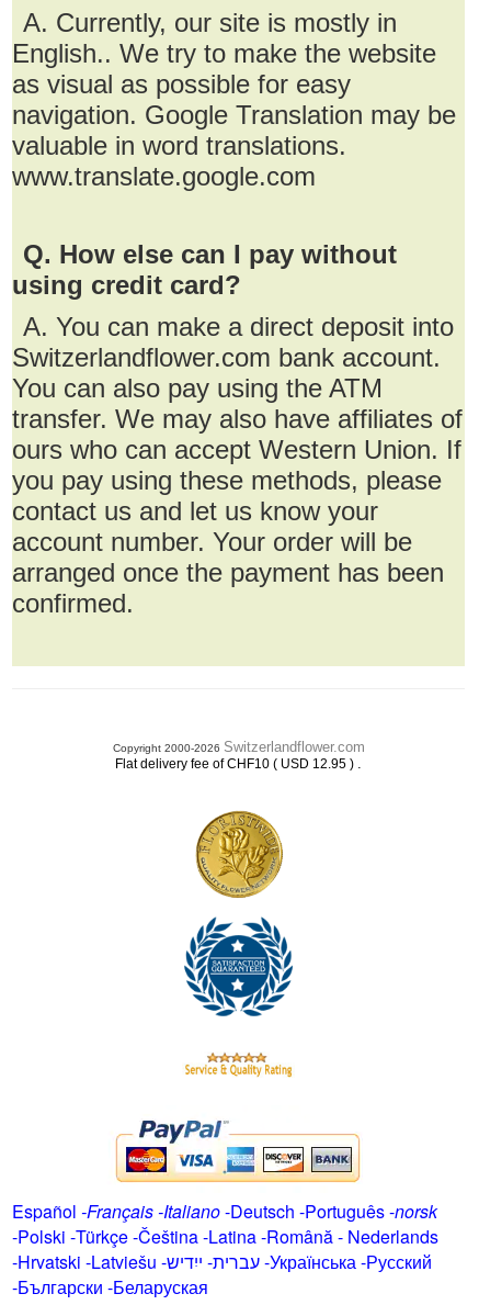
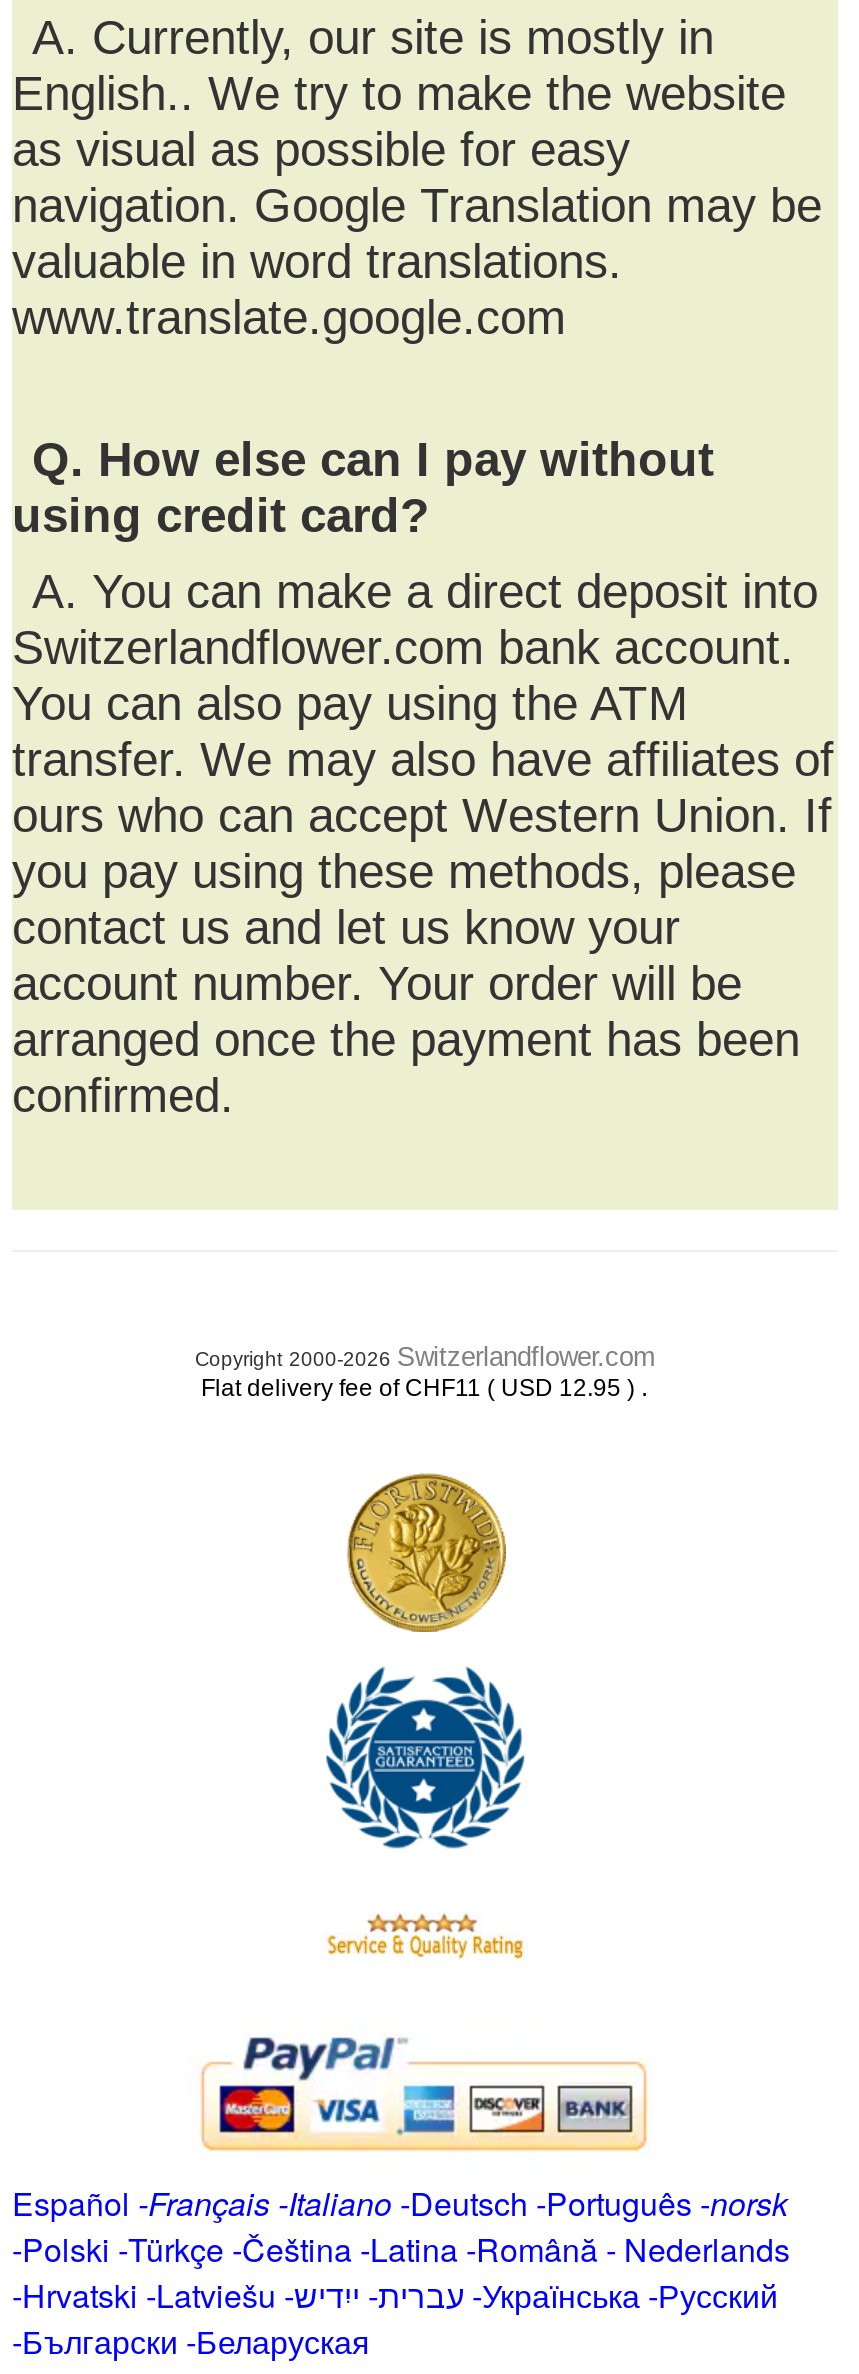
- Flat delivery fee of CHF10 ( USD 12.95 ).
+ Flat delivery fee of CHF11 ( USD 12.95 ).
